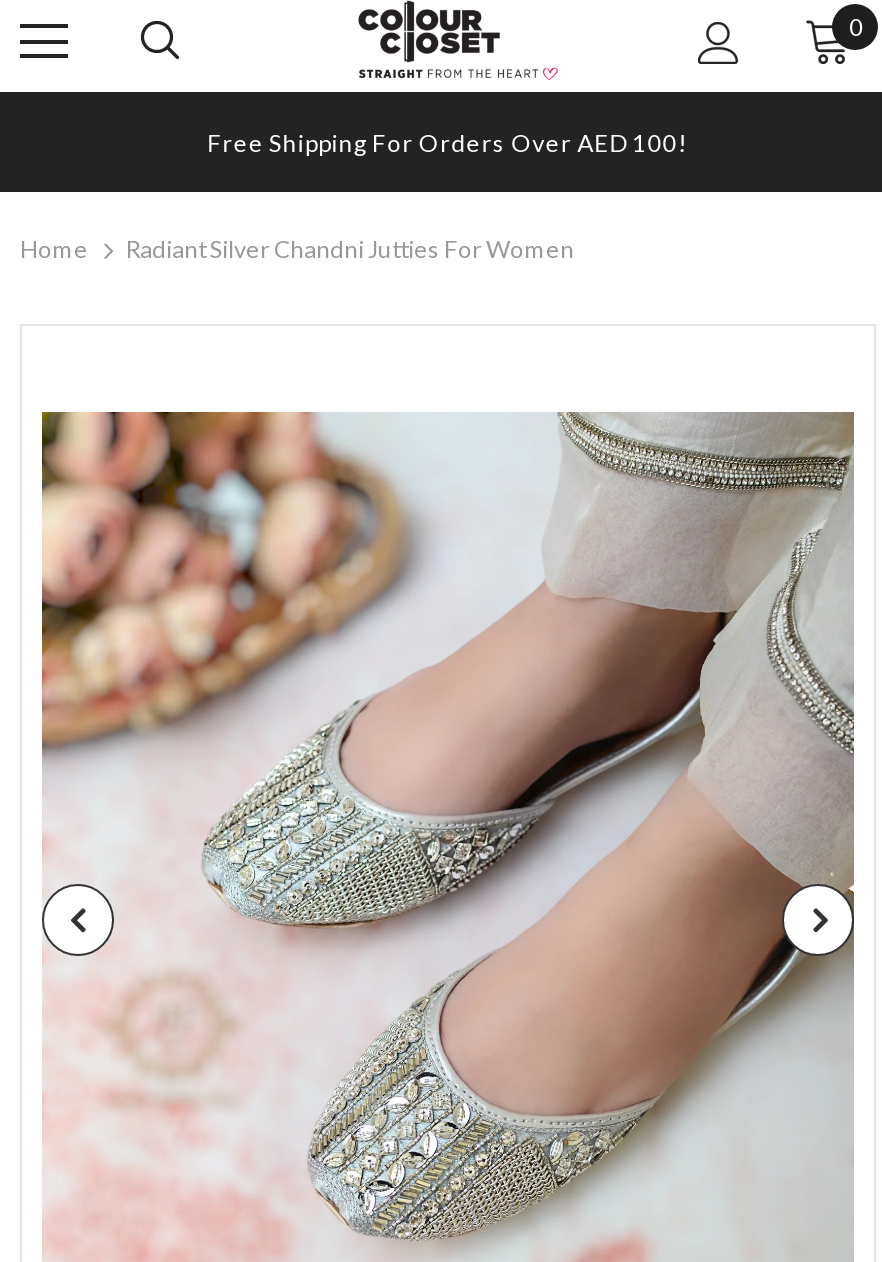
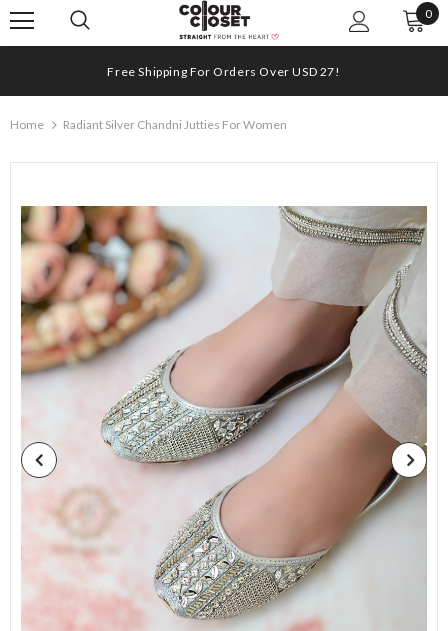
- Free Shipping For Orders Over AED 100!
+ Free Shipping For Orders Over USD 27!
